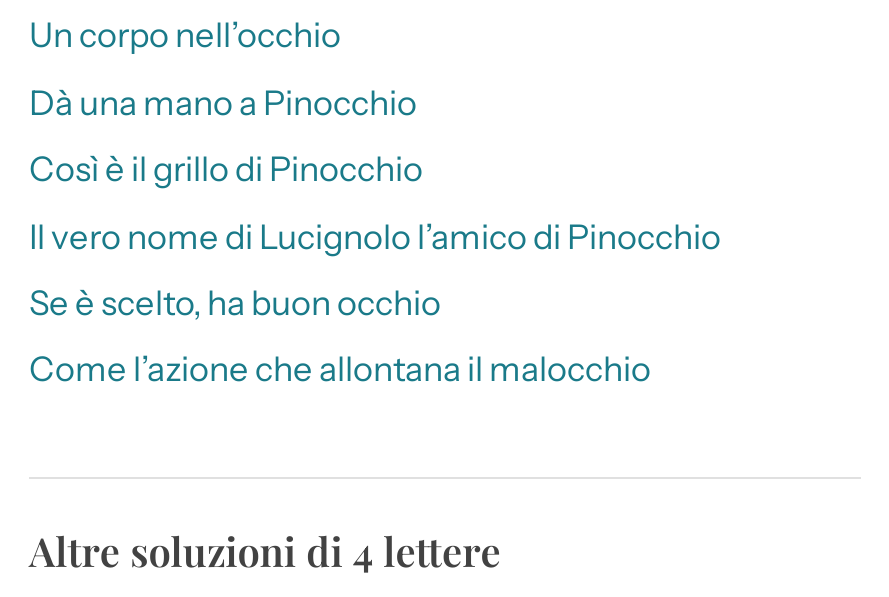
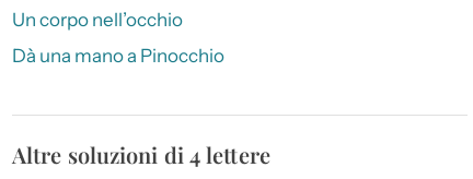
- Così è il grillo di Pinocchio
- Il vero nome di Lucignolo l’amico di Pinocchio
- Se è scelto, ha buon occhio
- Come l’azione che allontana il malocchio
